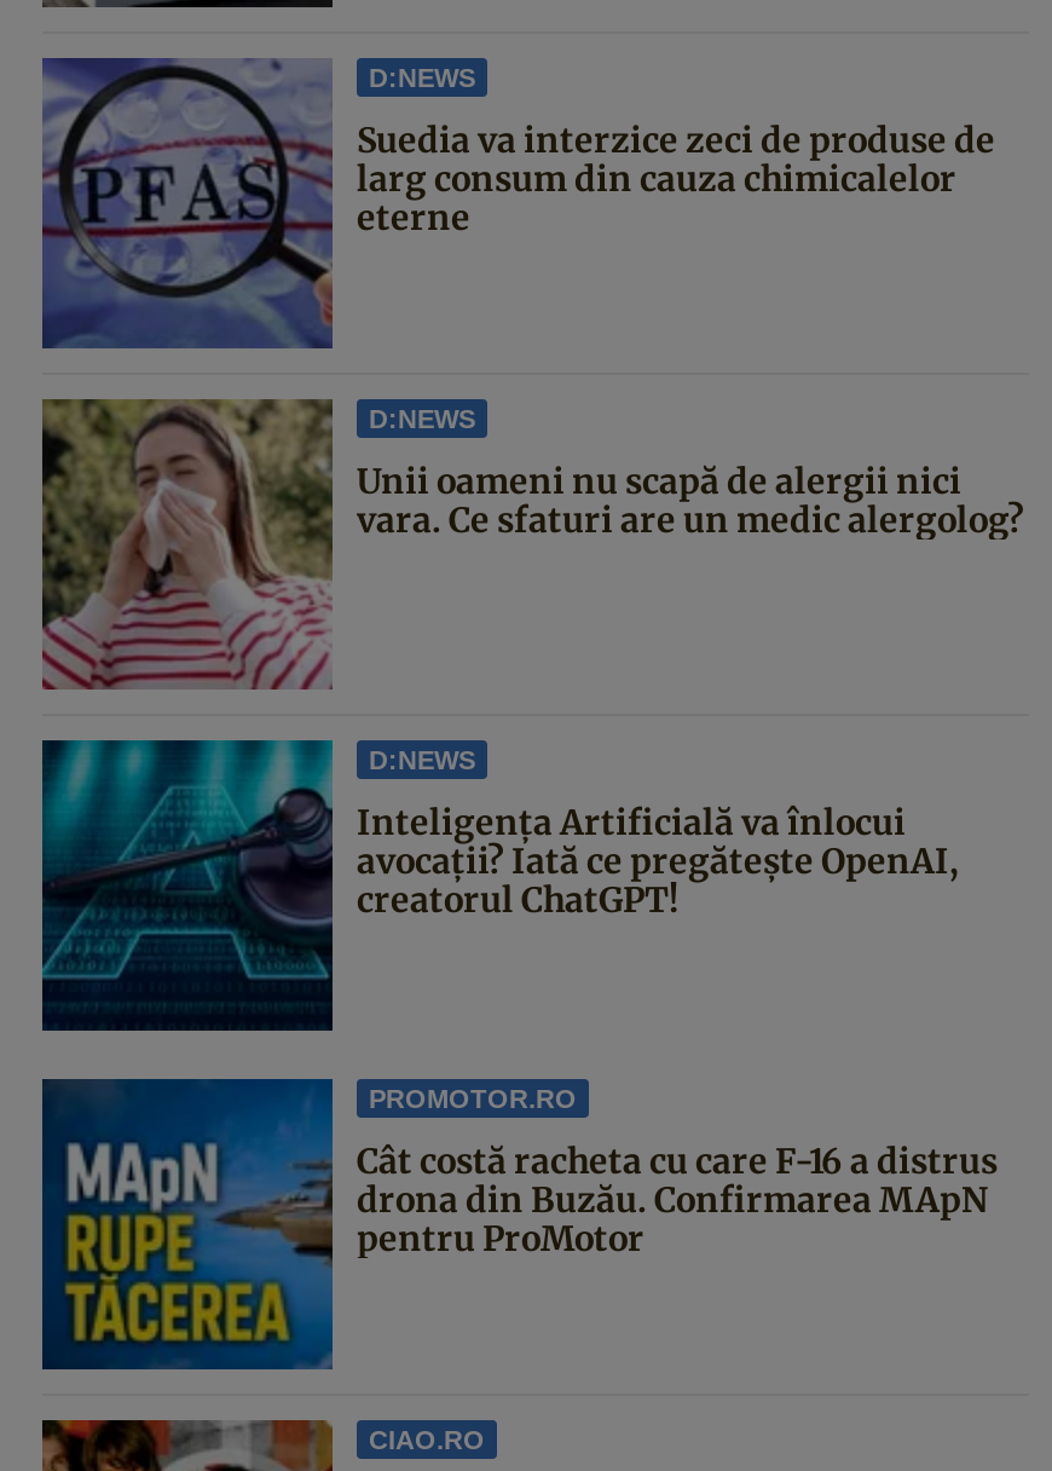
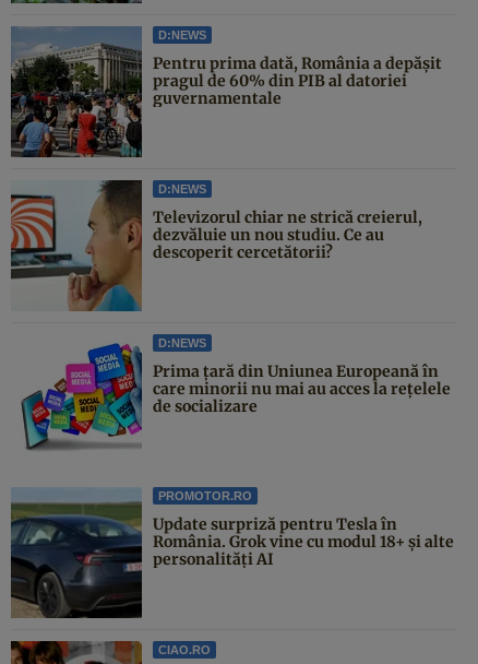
- [image]
- Suedia va interzice zeci de produse de
- larg consum din cauza chimicalelor
- eterne
+ [image]
+ Pentru prima dată, România a depășit
+ pragul de 60% din PIB al datoriei
+ guvernamentale

- [image]
- Unii oameni nu scapă de alergii nici
- vara. Ce sfaturi are un medic alergolog?
+ [image]
+ Televizorul chiar ne strică creierul,
+ dezvăluie un nou studiu. Ce au
+ descoperit cercetătorii?

- [image]
- Inteligența Artificială va înlocui
- avocații? Iată ce pregătește OpenAI,
- creatorul ChatGPT!
+ [image]
+ Prima țară din Uniunea Europeană în
+ care minorii nu mai au acces la rețelele
+ de socializare

- [image]
- Cât costă racheta cu care F-16 a distrus
- drona din Buzău. Confirmarea MApN
- pentru ProMotor
+ [image]
+ Update surpriză pentru Tesla în
+ România. Grok vine cu modul 18+ și alte
+ personalități AI
